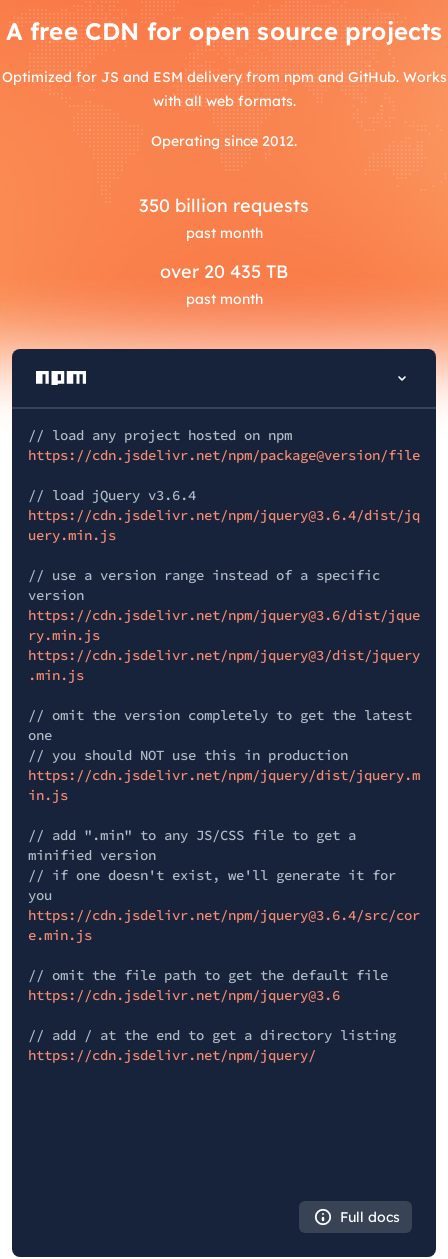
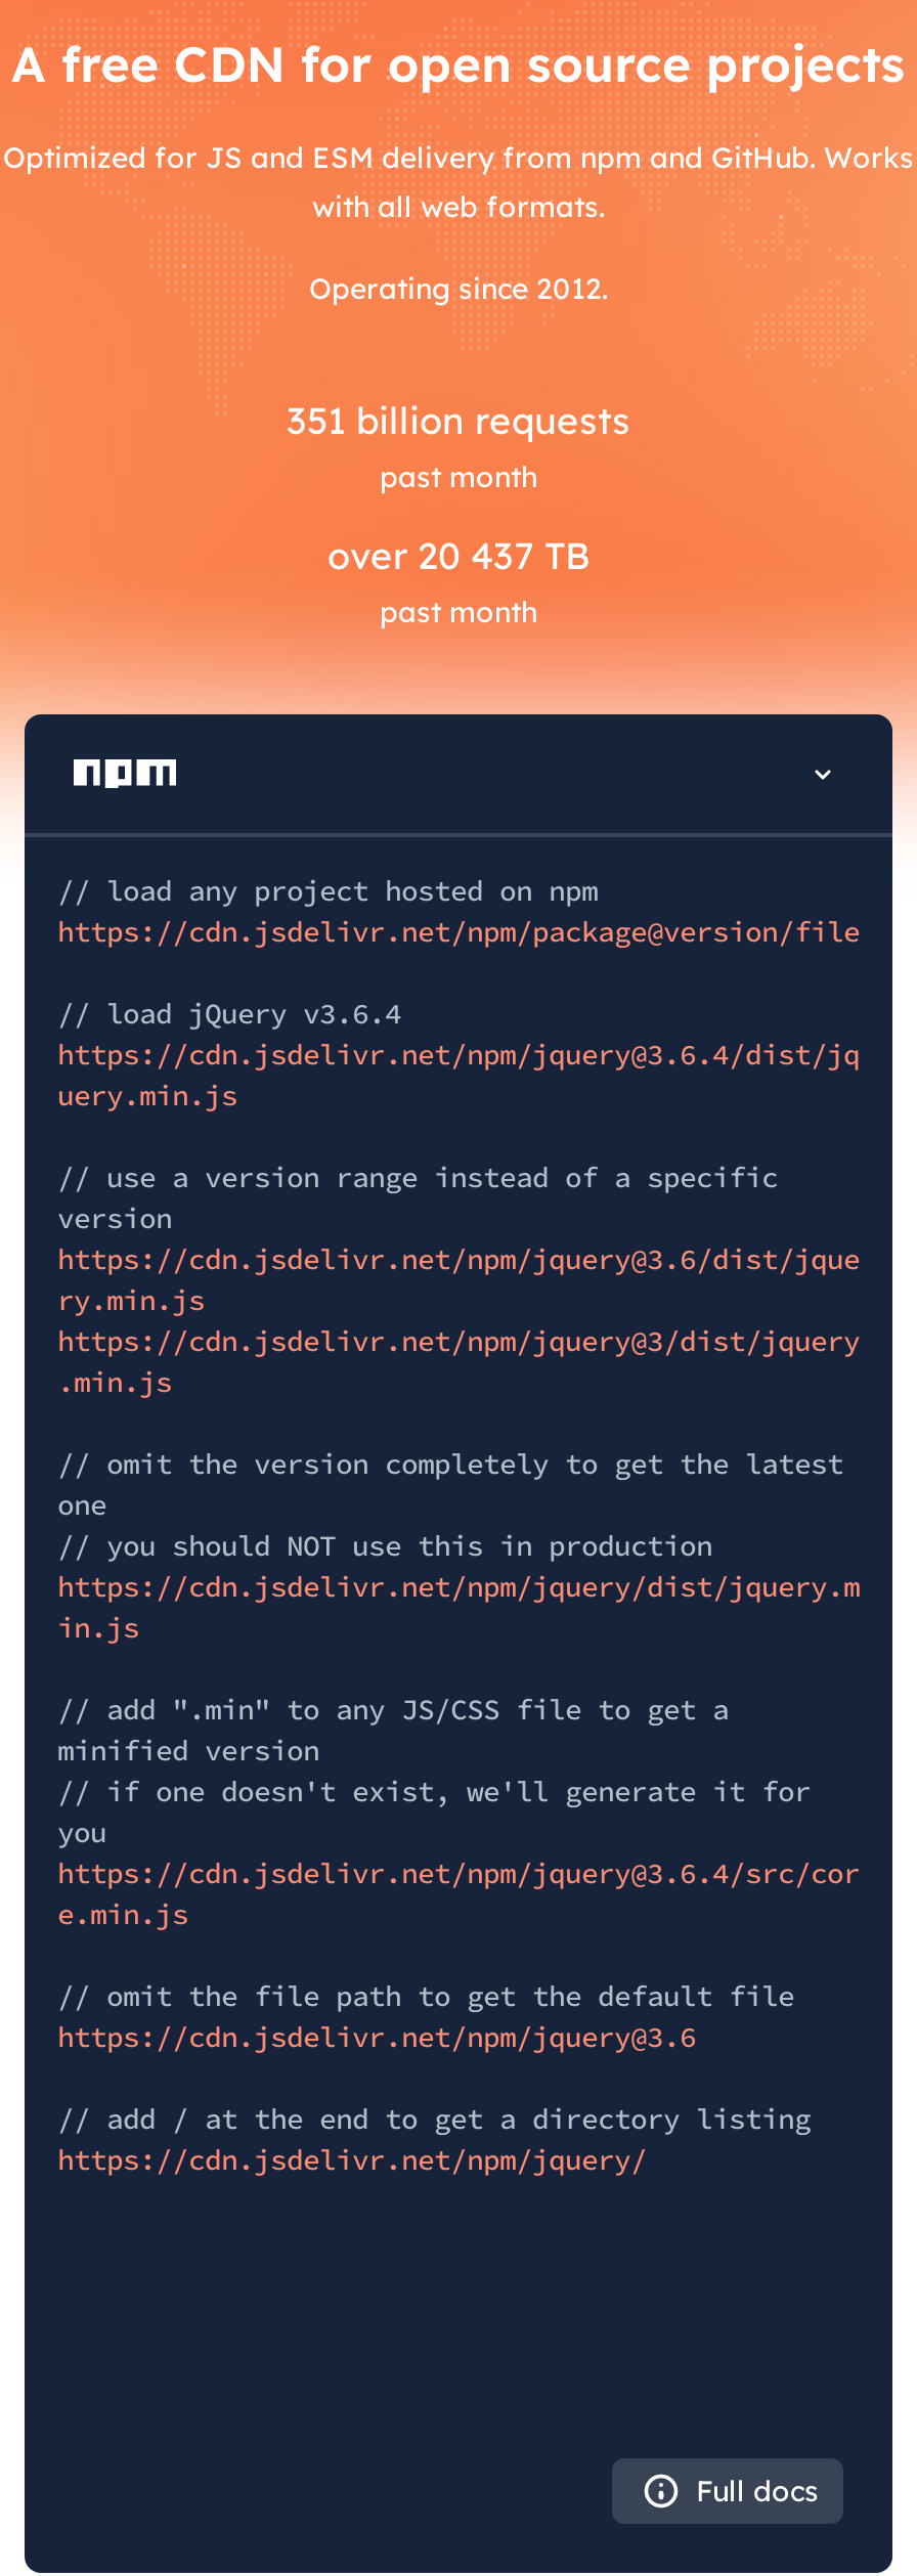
- 350 billion requests
+ 351 billion requests

- over 20 435 TB
+ over 20 437 TB
